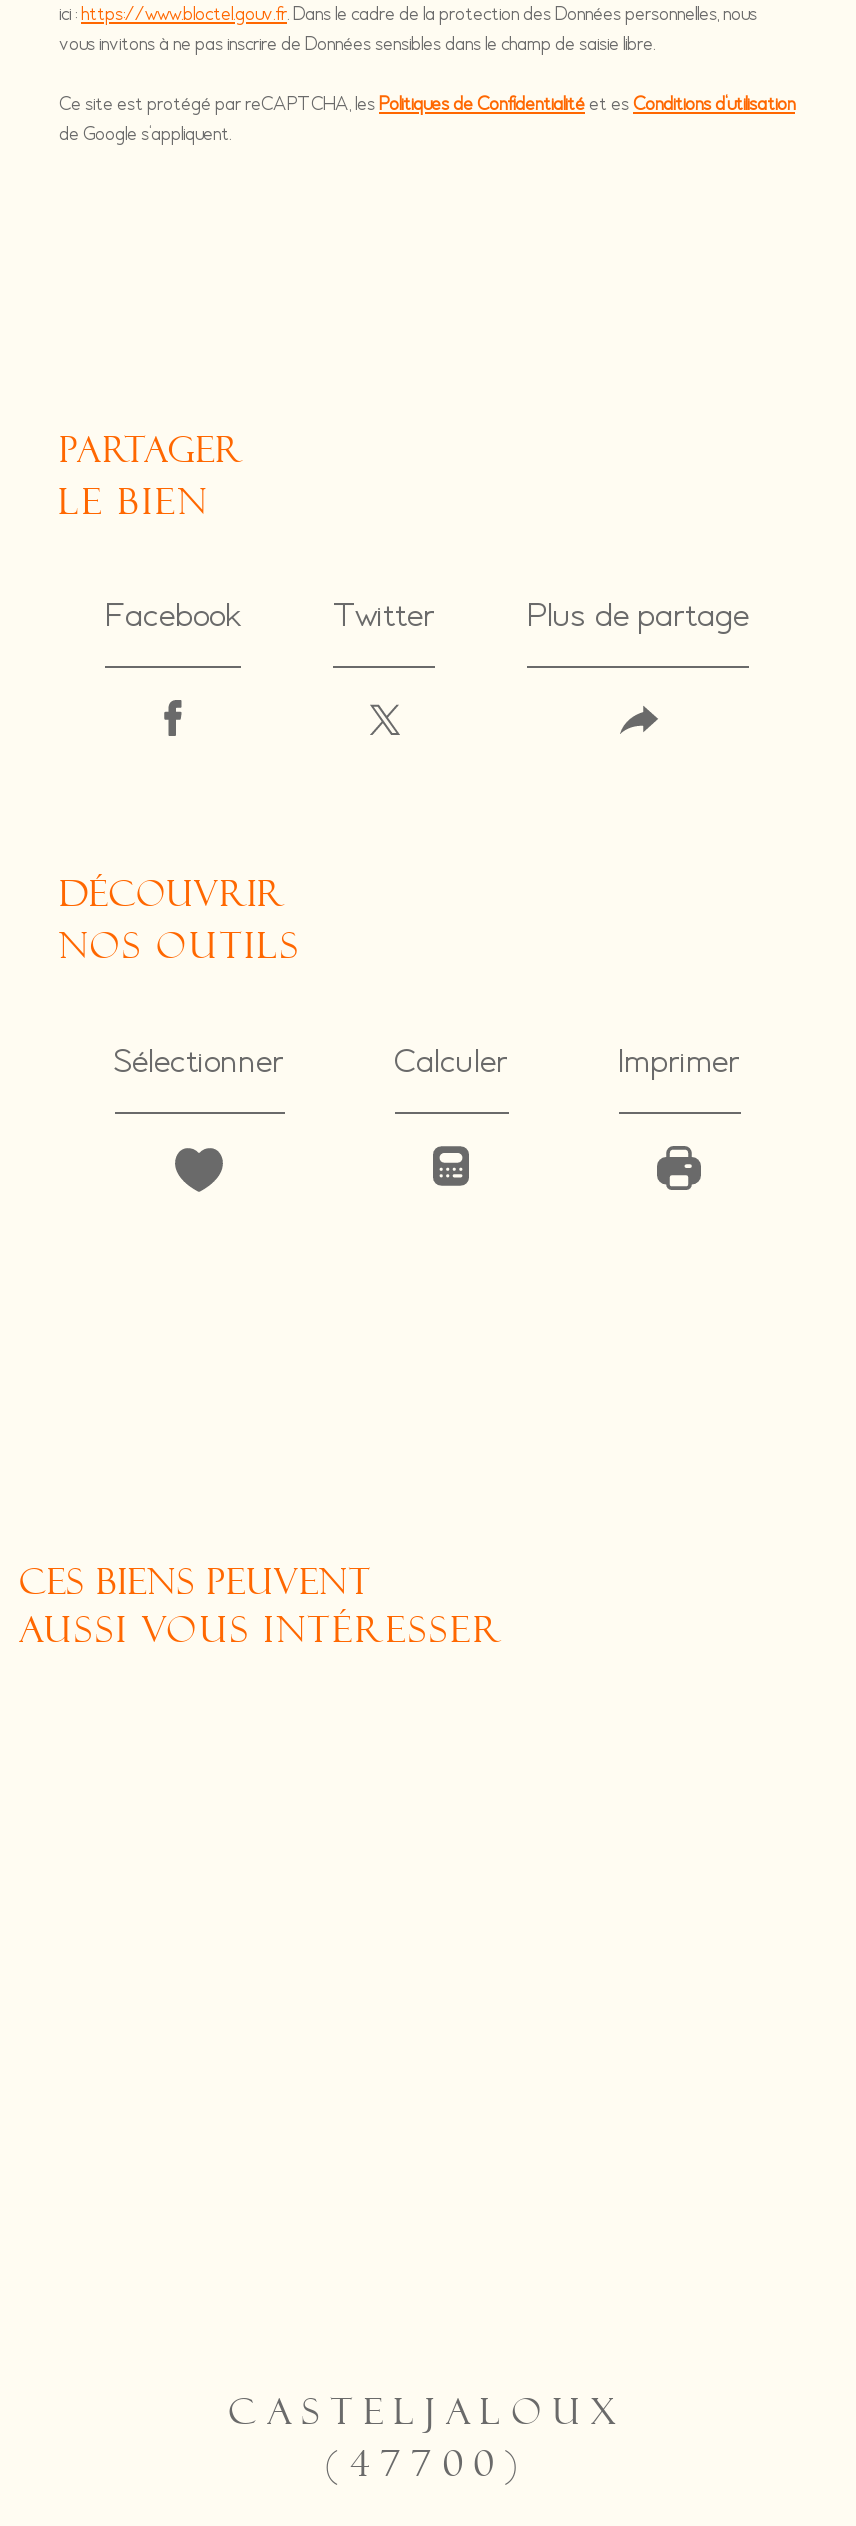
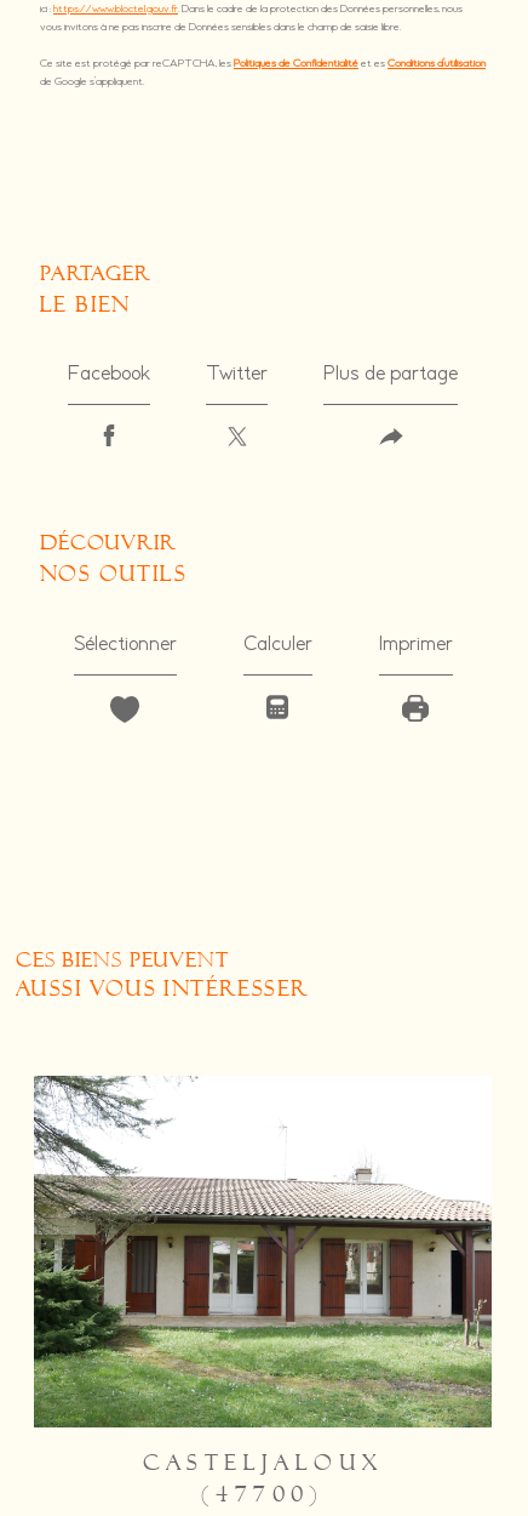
+ [image]
